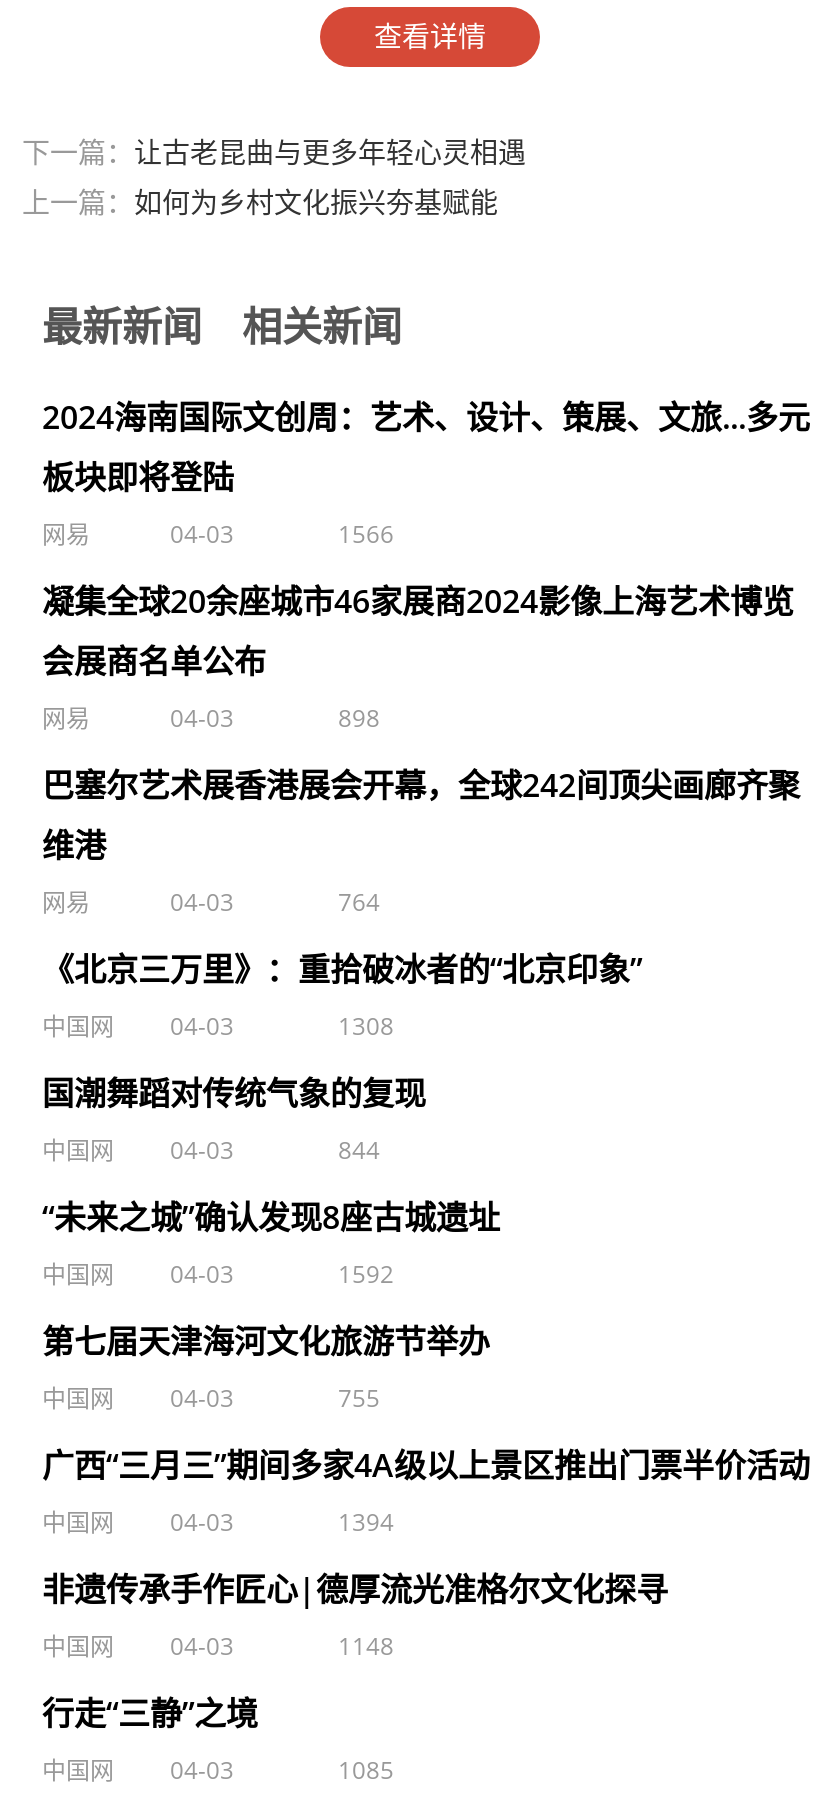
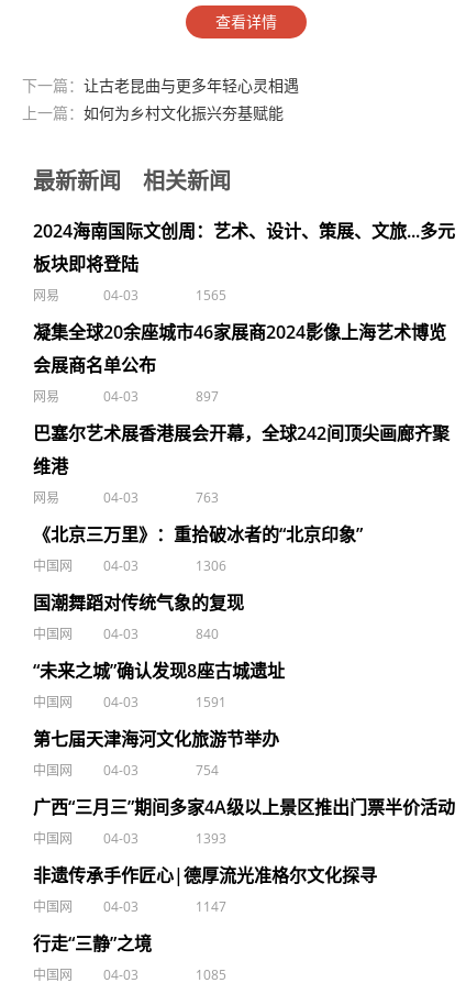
- 1566
+ 1565

- 898
+ 897

- 764
+ 763

- 1308
+ 1306

- 844
+ 840

- 1592
+ 1591

- 755
+ 754

- 1394
+ 1393

- 1148
+ 1147
